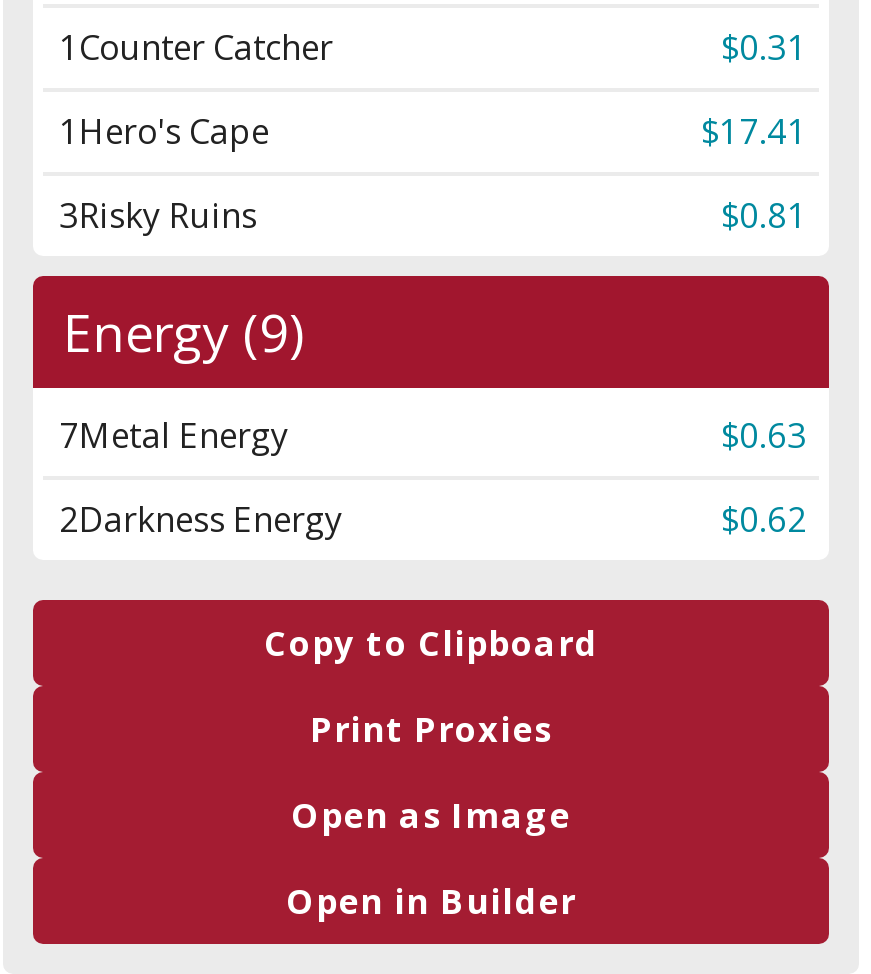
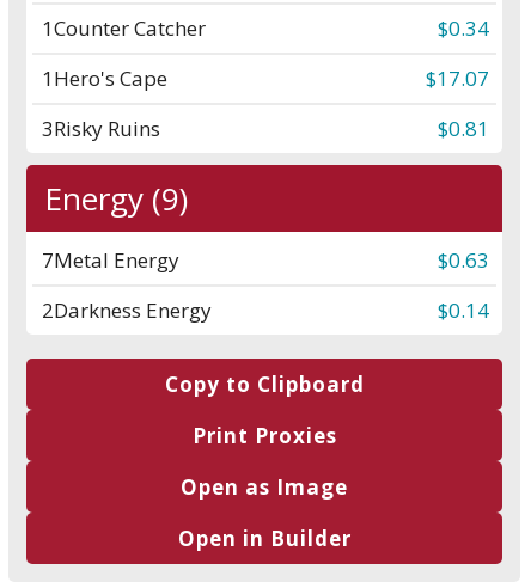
- $0.31
+ $0.34

- $17.41
+ $17.07

- $0.62
+ $0.14
